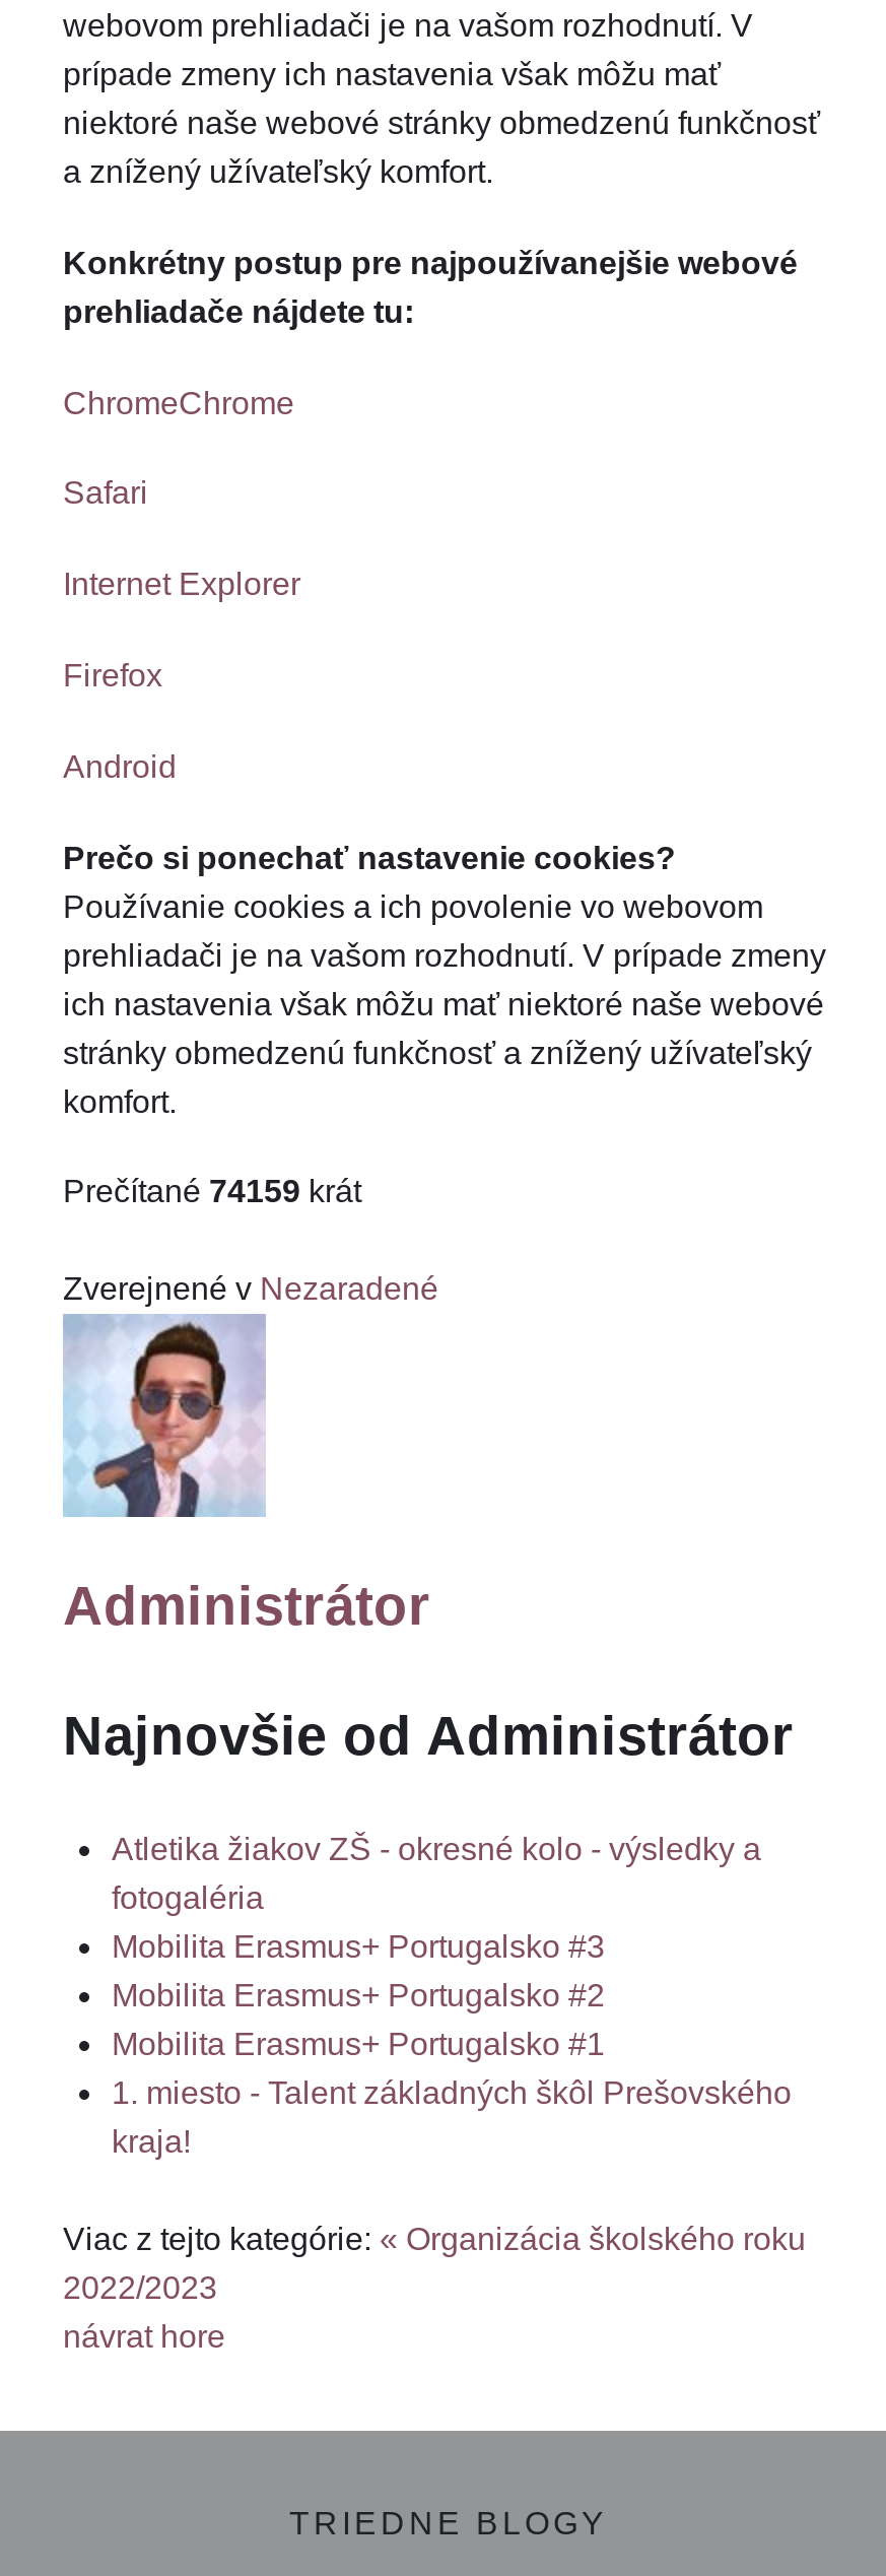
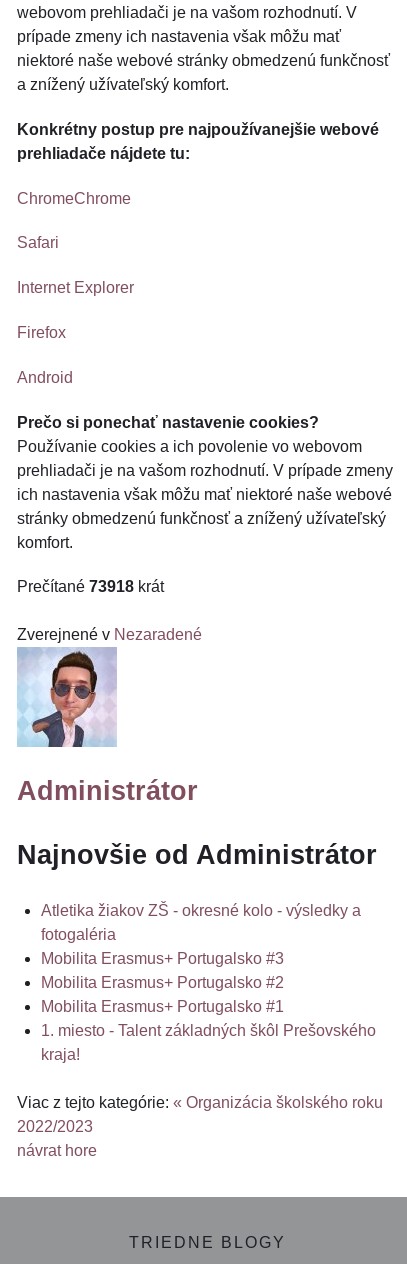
- Prečítané 74159 krát
+ Prečítané 73918 krát
